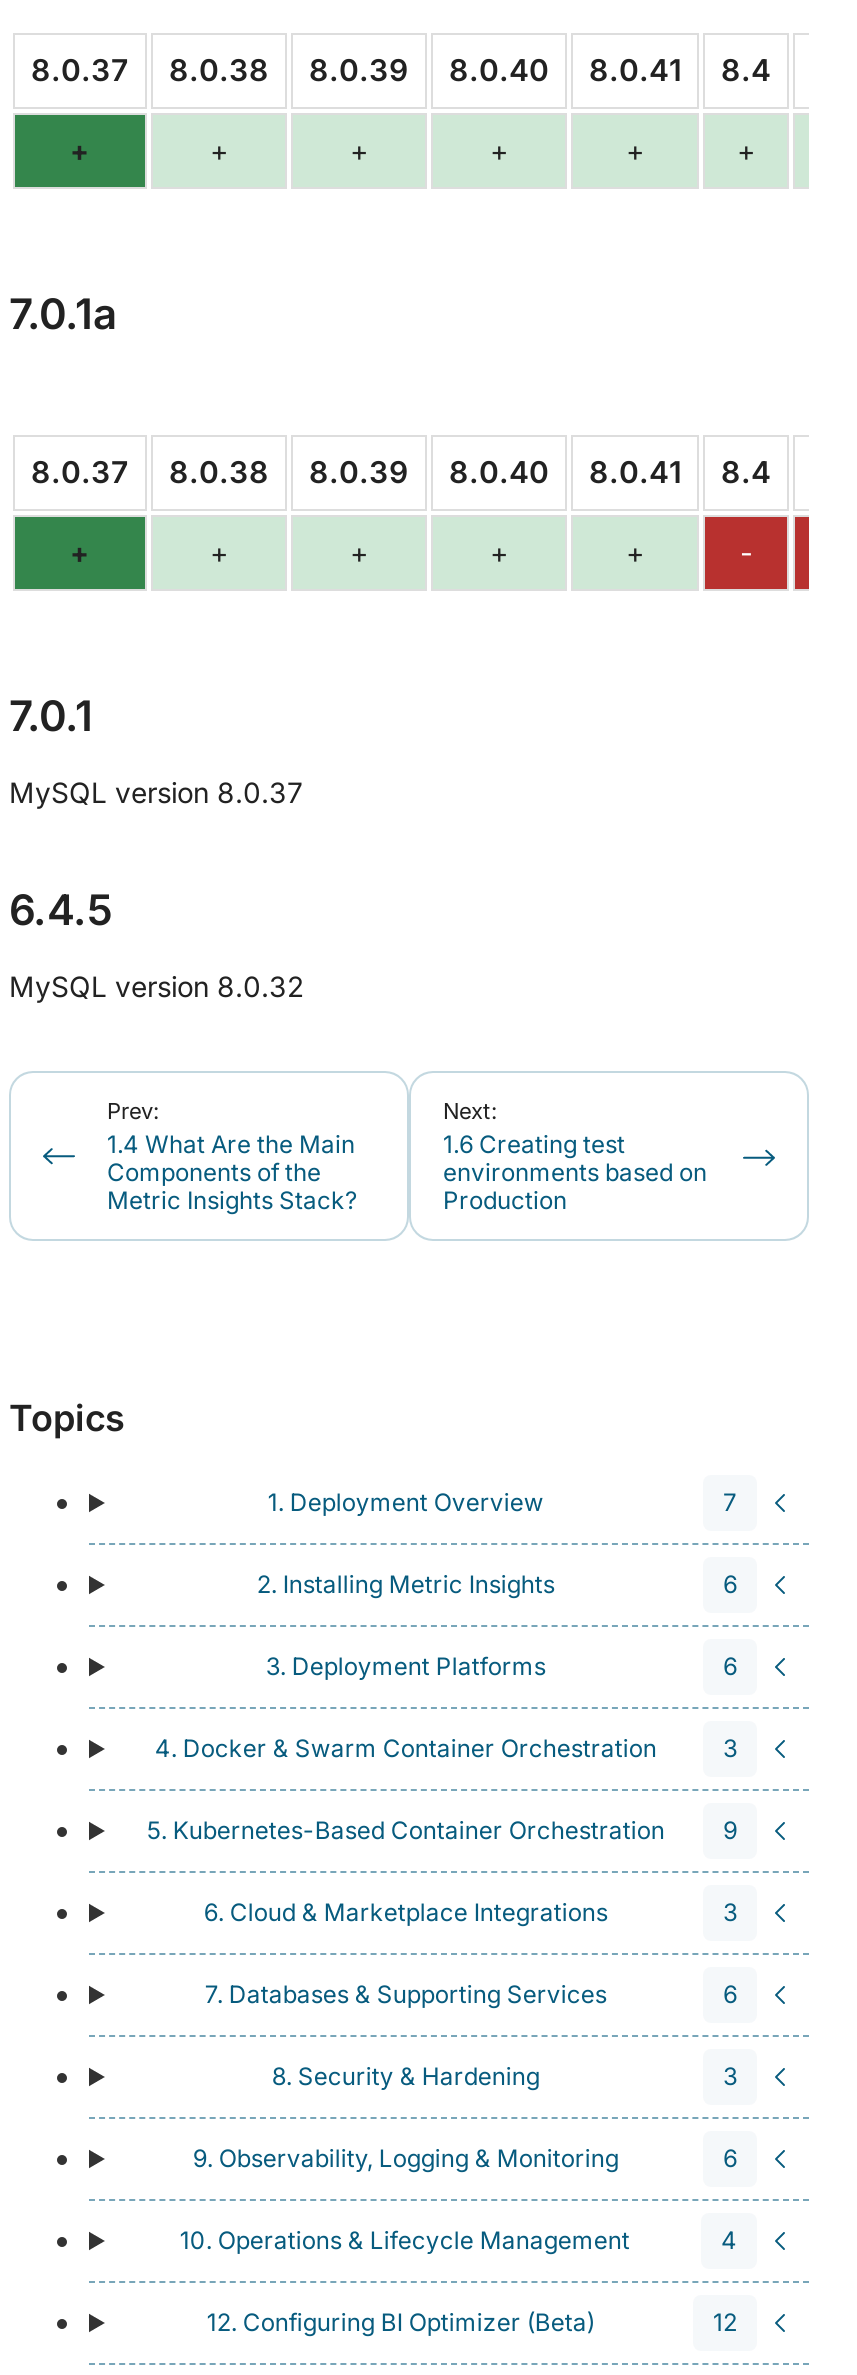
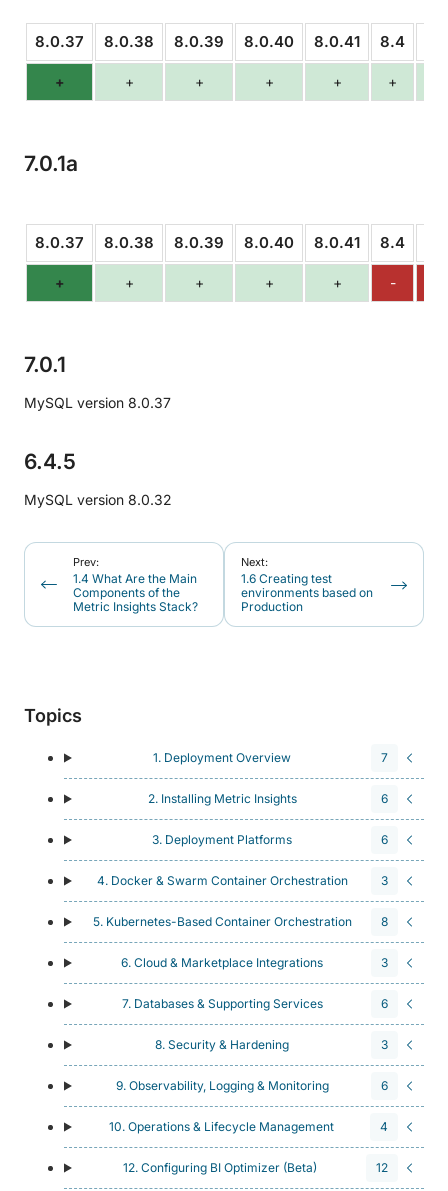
- 5. Kubernetes-Based Container Orchestration 9
+ 5. Kubernetes-Based Container Orchestration 8
